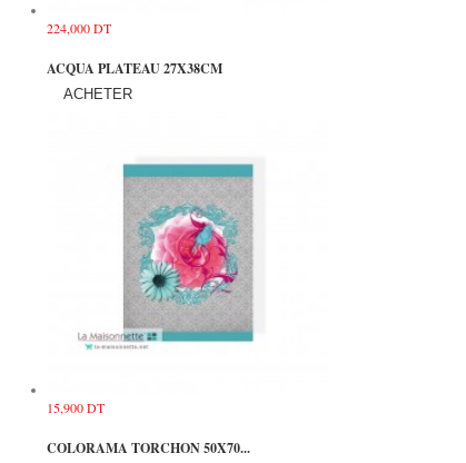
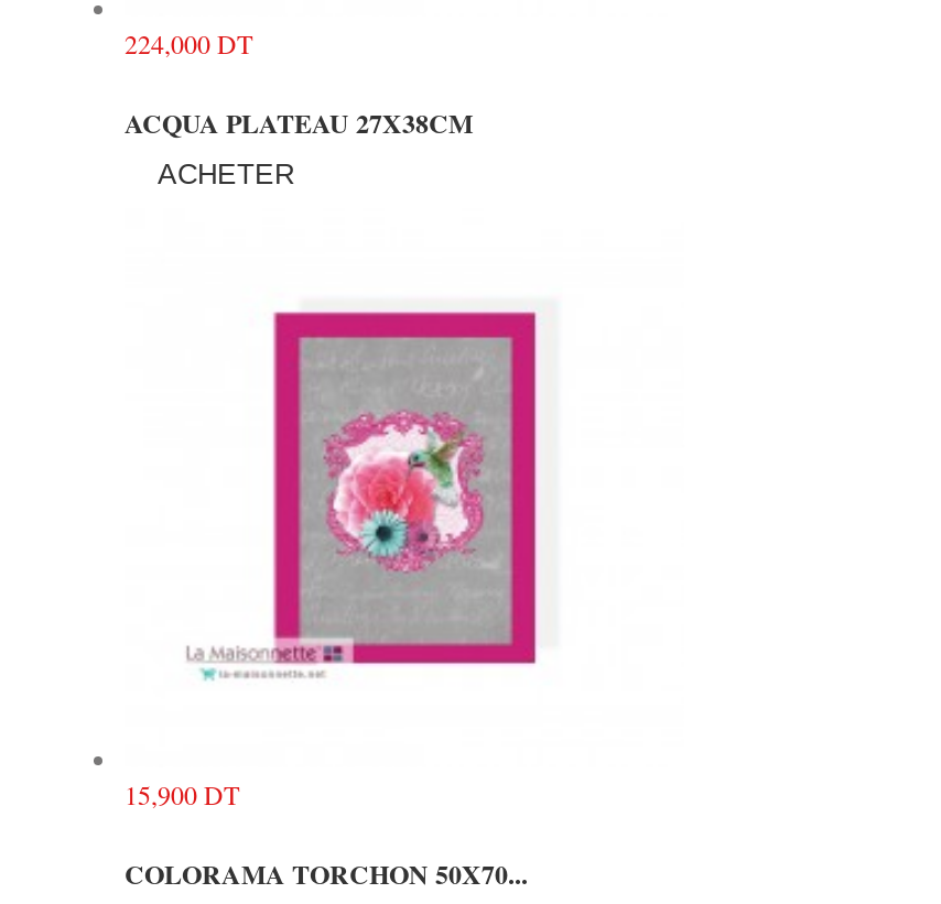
- [image]
+ [image]
